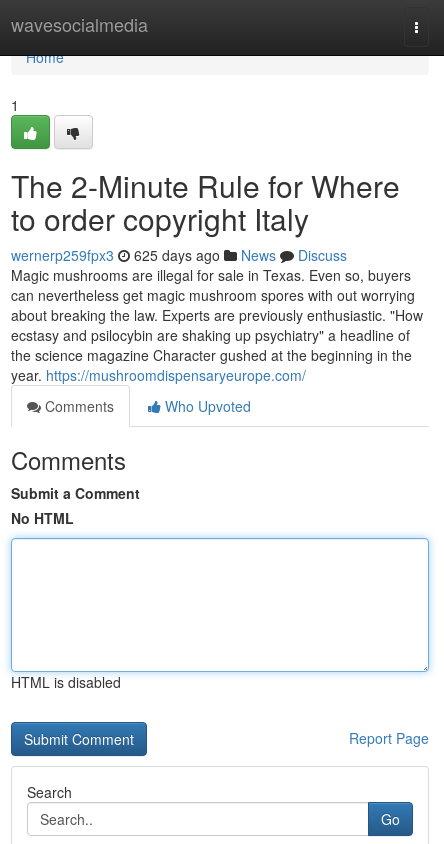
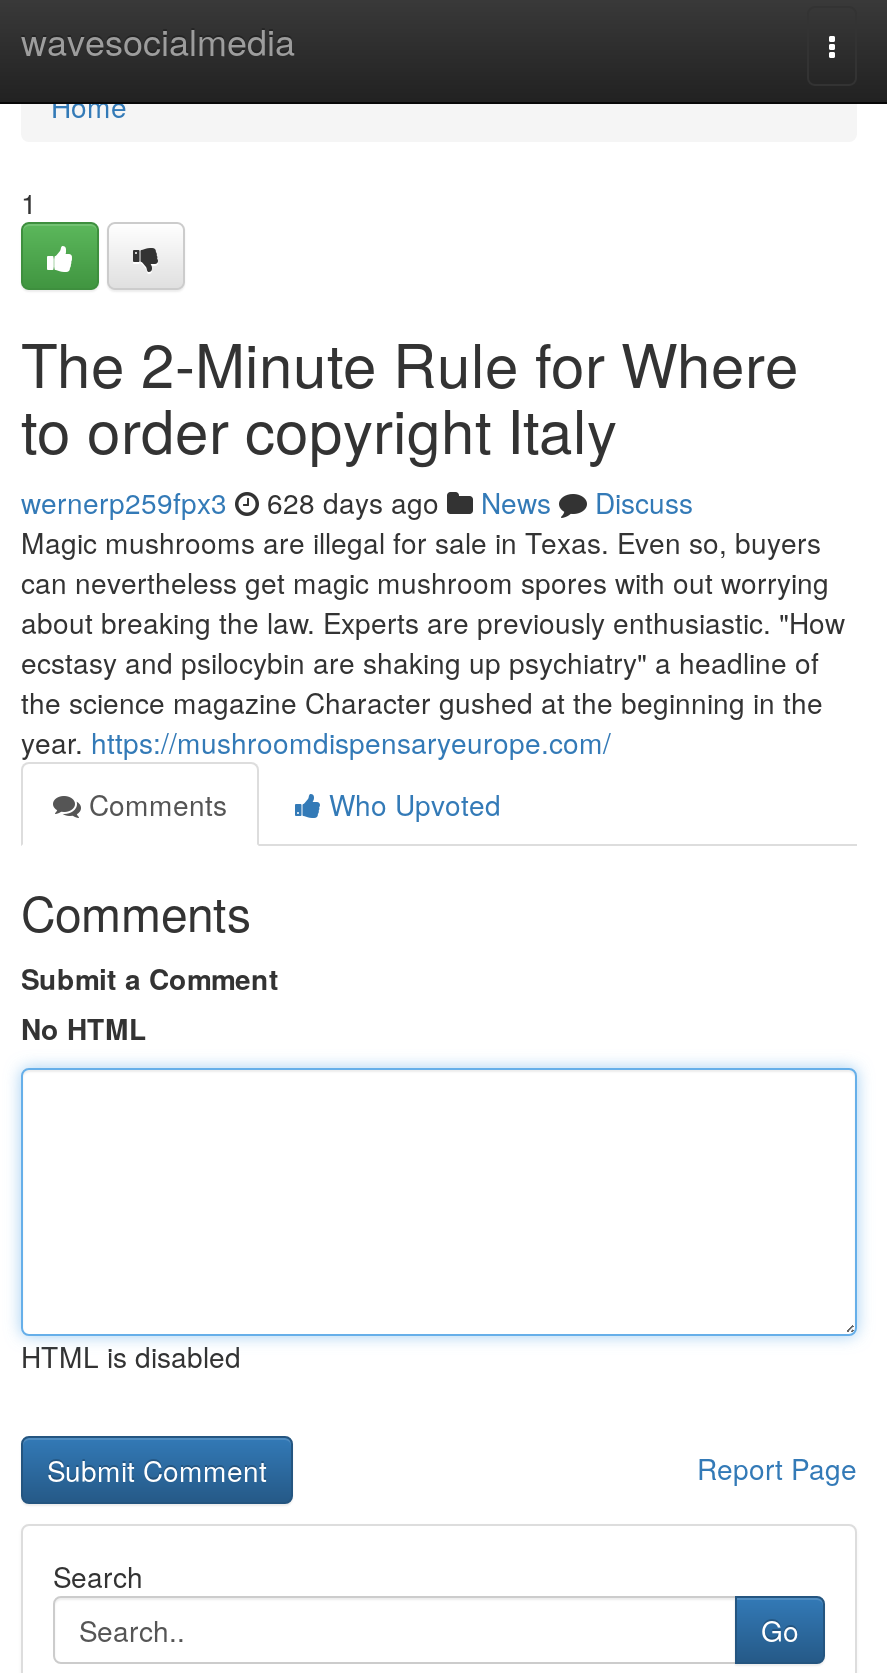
- wernerp259fpx3 625 days ago News Discuss
+ wernerp259fpx3 628 days ago News Discuss
